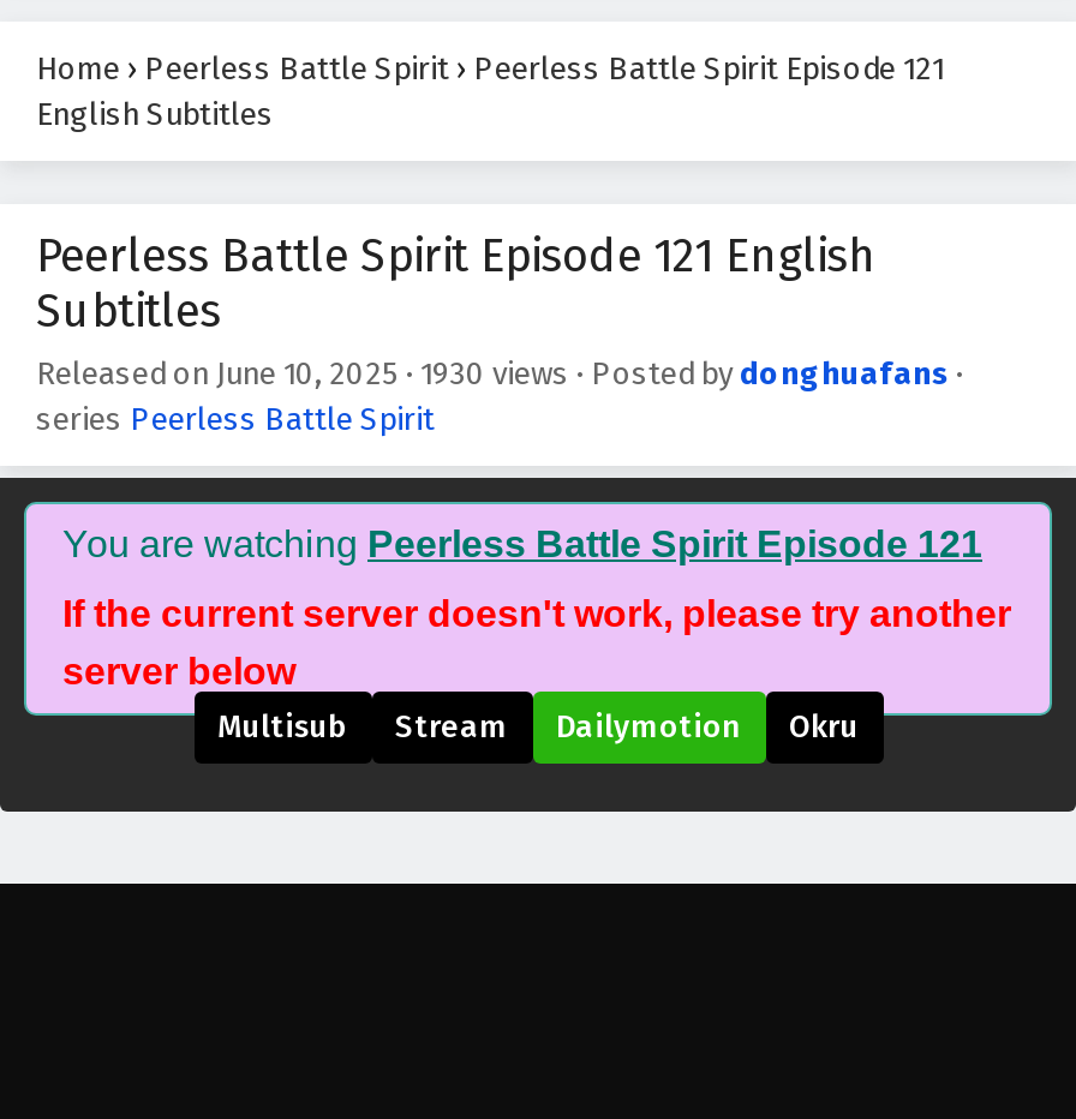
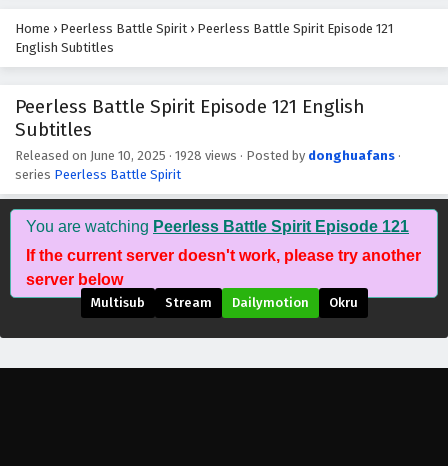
- Released on June 10, 2025 · 1930 views · Posted by donghuafans ·
+ Released on June 10, 2025 · 1928 views · Posted by donghuafans ·
